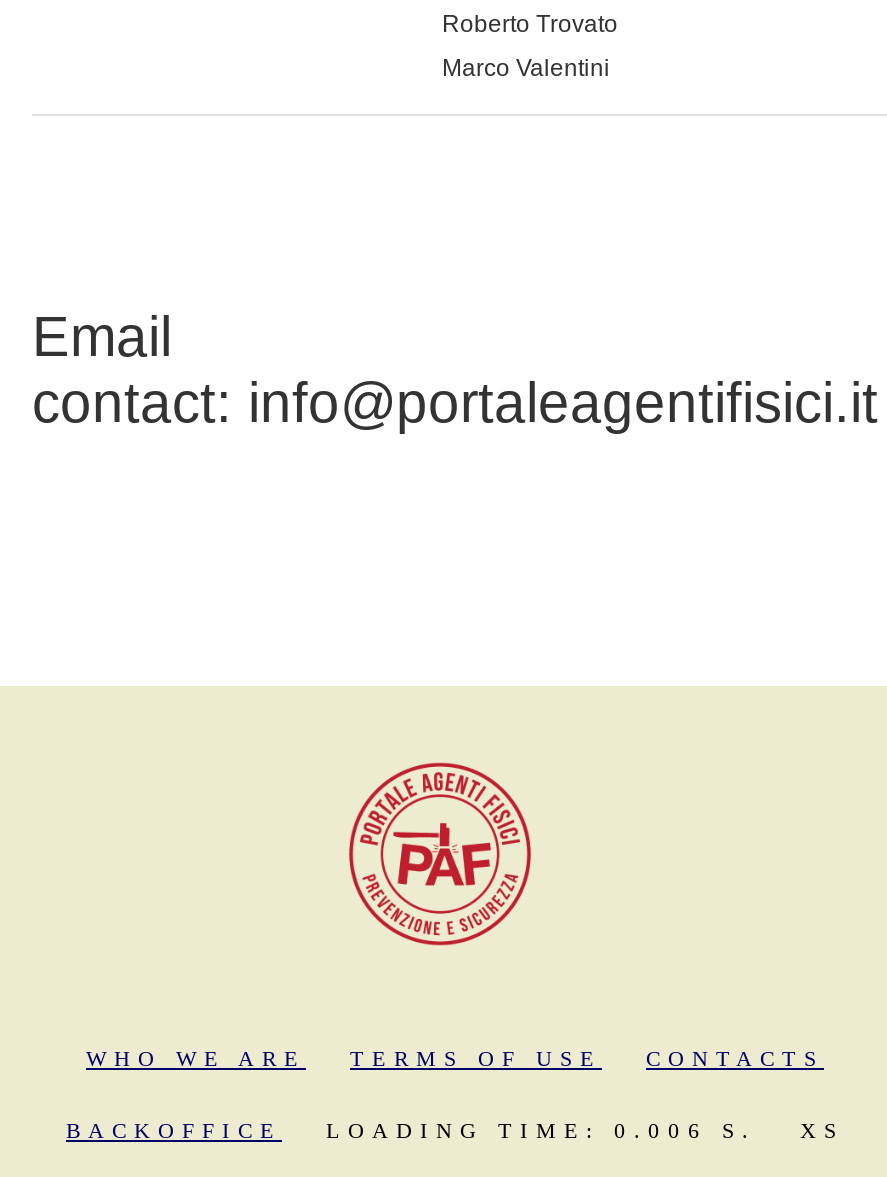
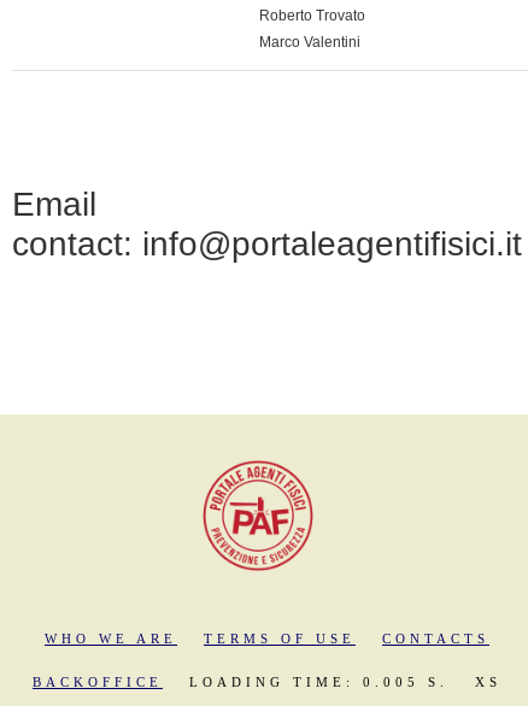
- LOADING TIME: 0.006 S.
+ LOADING TIME: 0.005 S.
